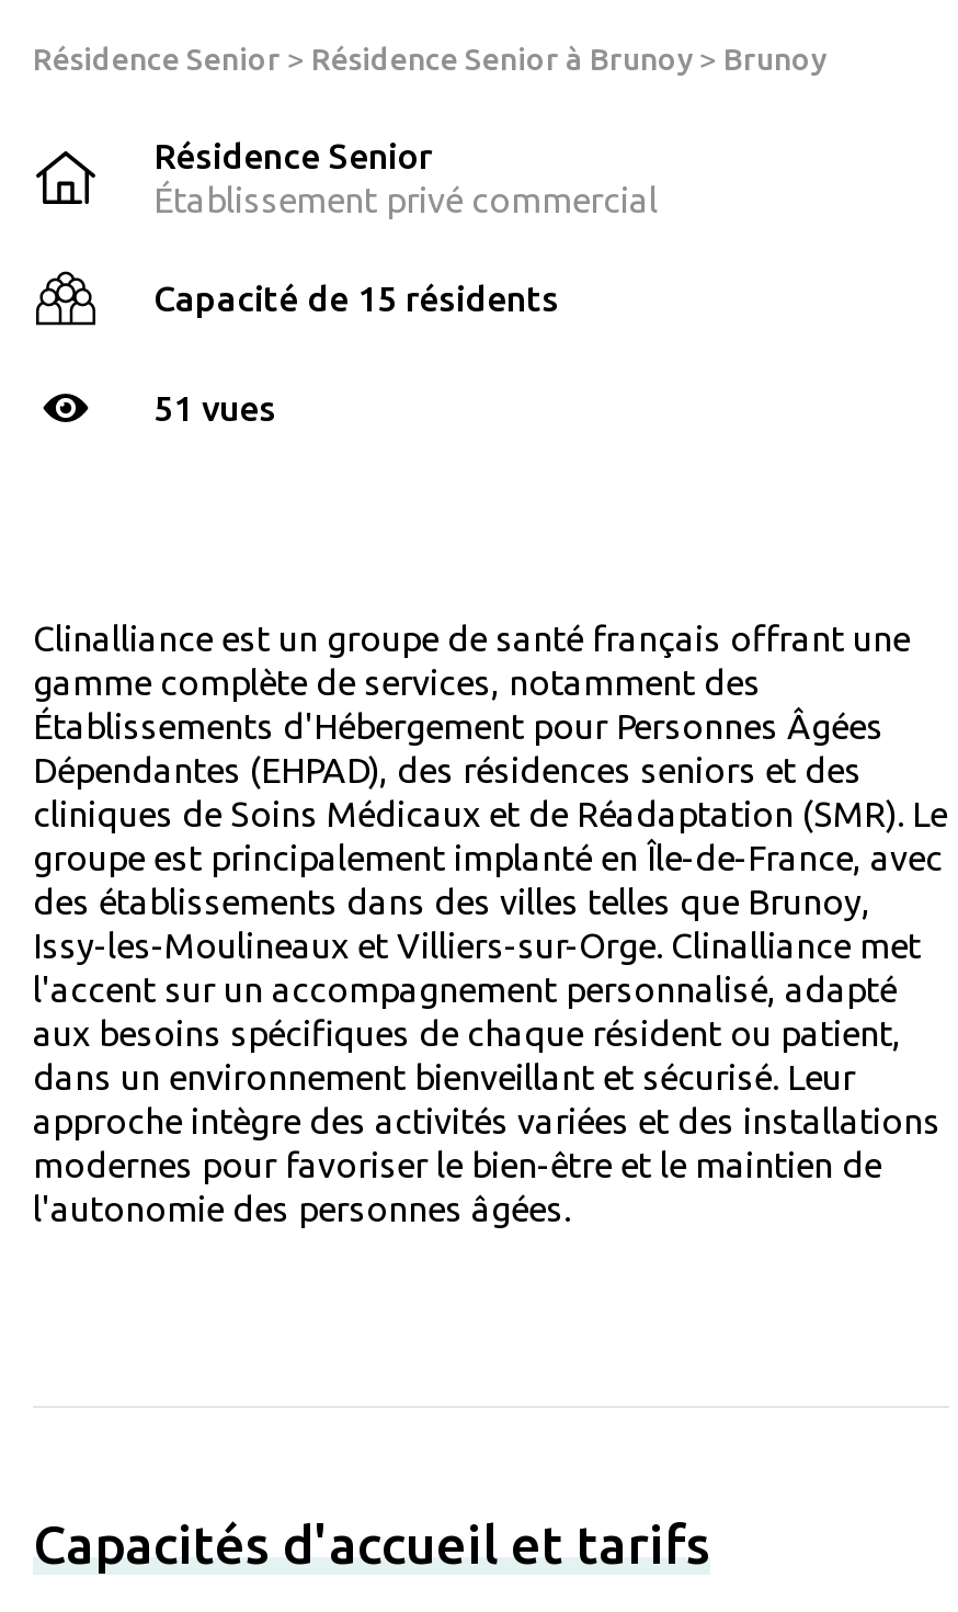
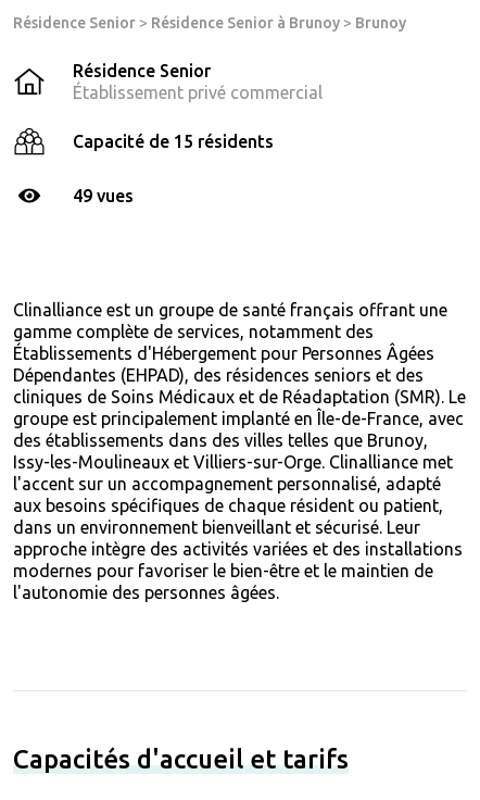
- 51 vues
+ 49 vues
